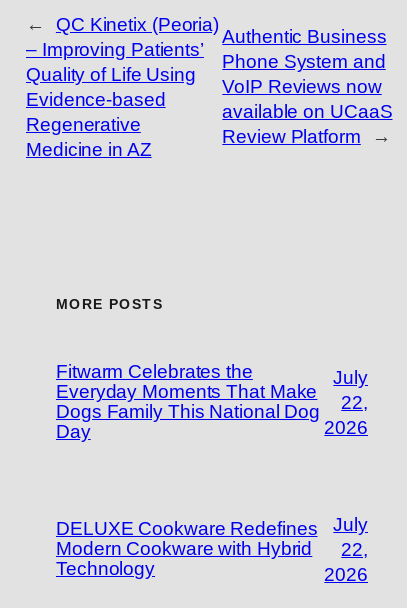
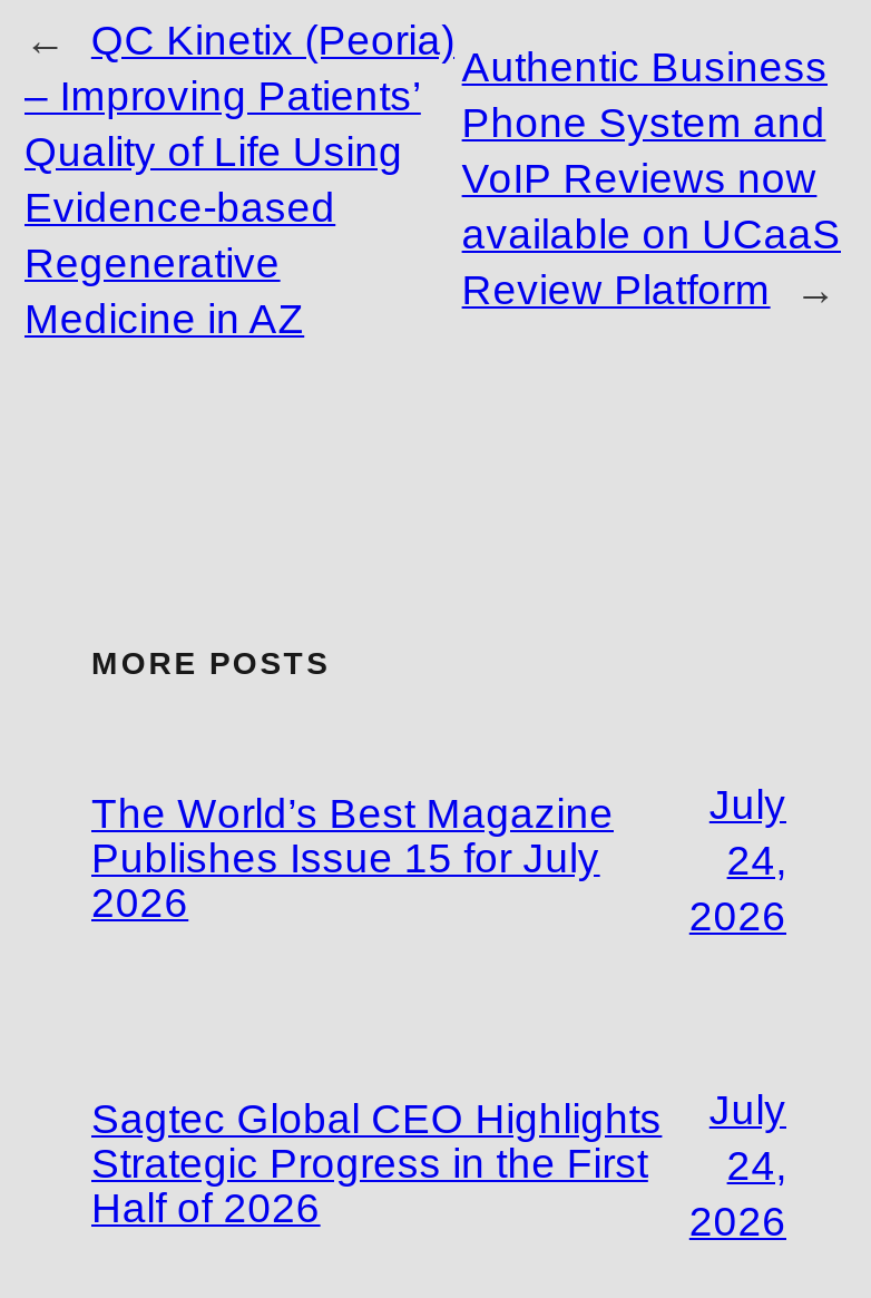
- Fitwarm Celebrates the
- Everyday Moments That Make
- Dogs Family This National Dog
- Day
+ The World’s Best Magazine
+ Publishes Issue 15 for July
+ 2026

- 22,
+ 24,

- DELUXE Cookware Redefines
- Modern Cookware with Hybrid
- Technology
+ Sagtec Global CEO Highlights
+ Strategic Progress in the First
+ Half of 2026

- 22,
+ 24,
